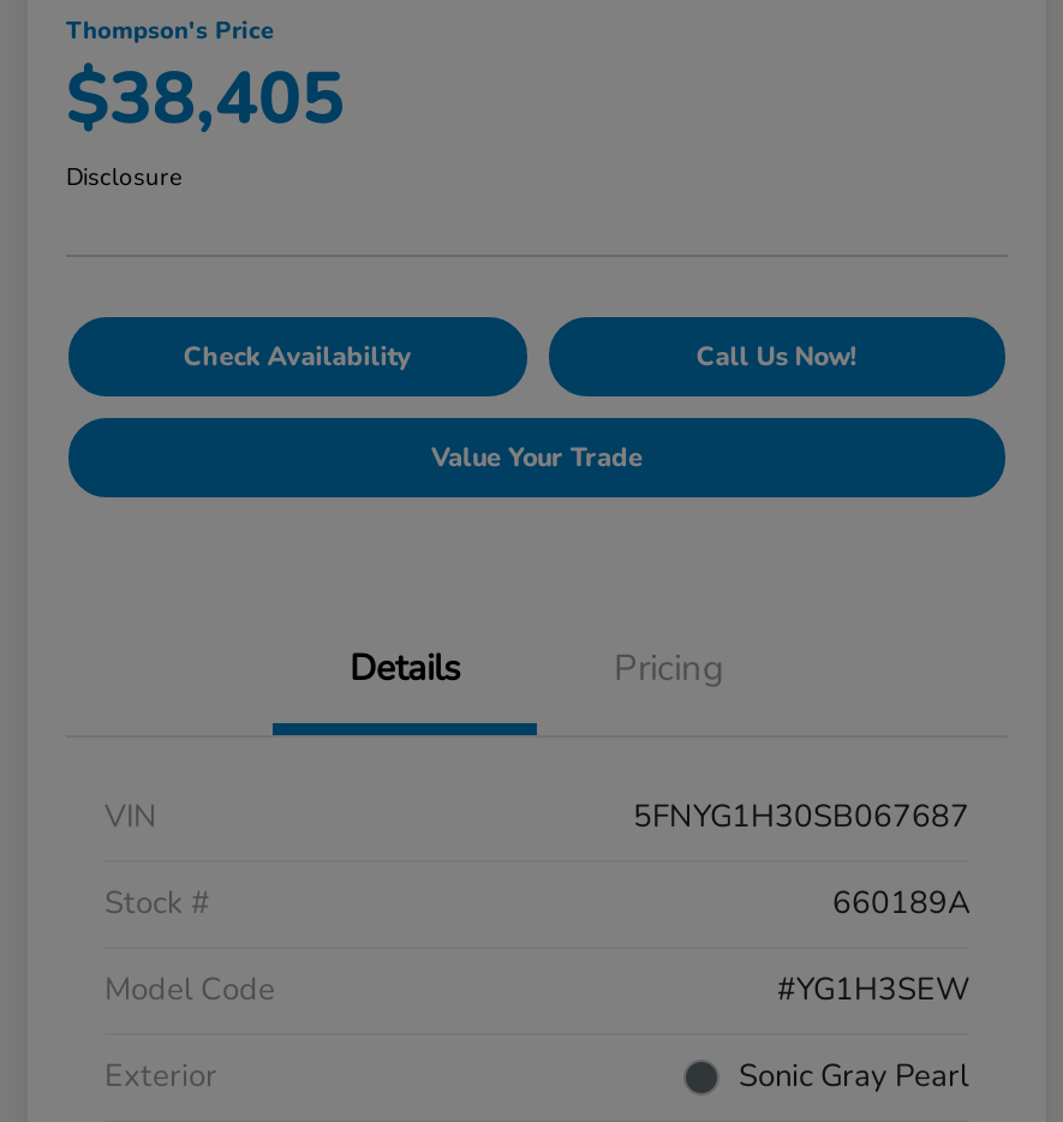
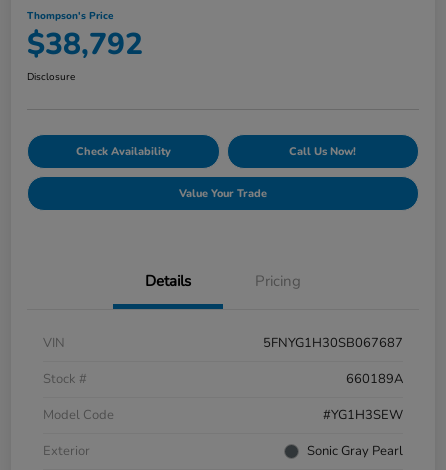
- $38,405
+ $38,792
